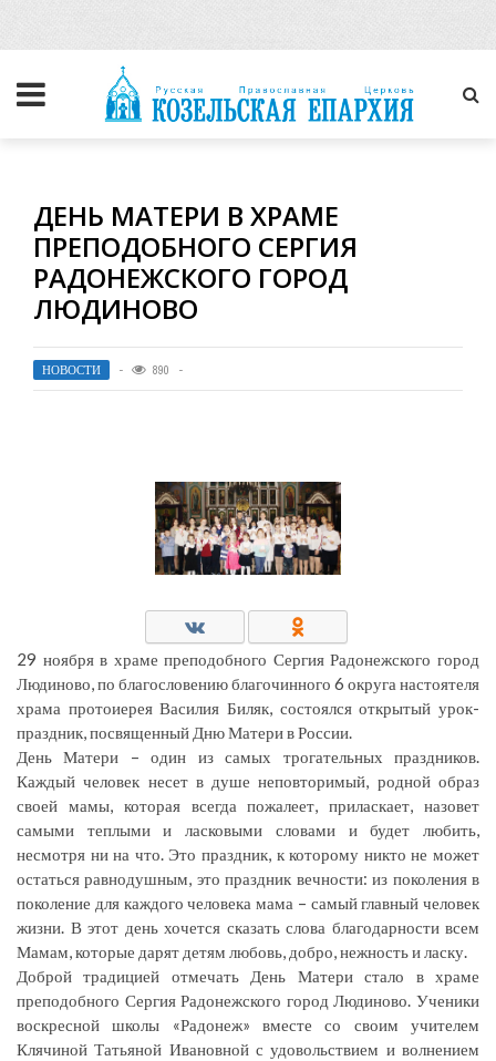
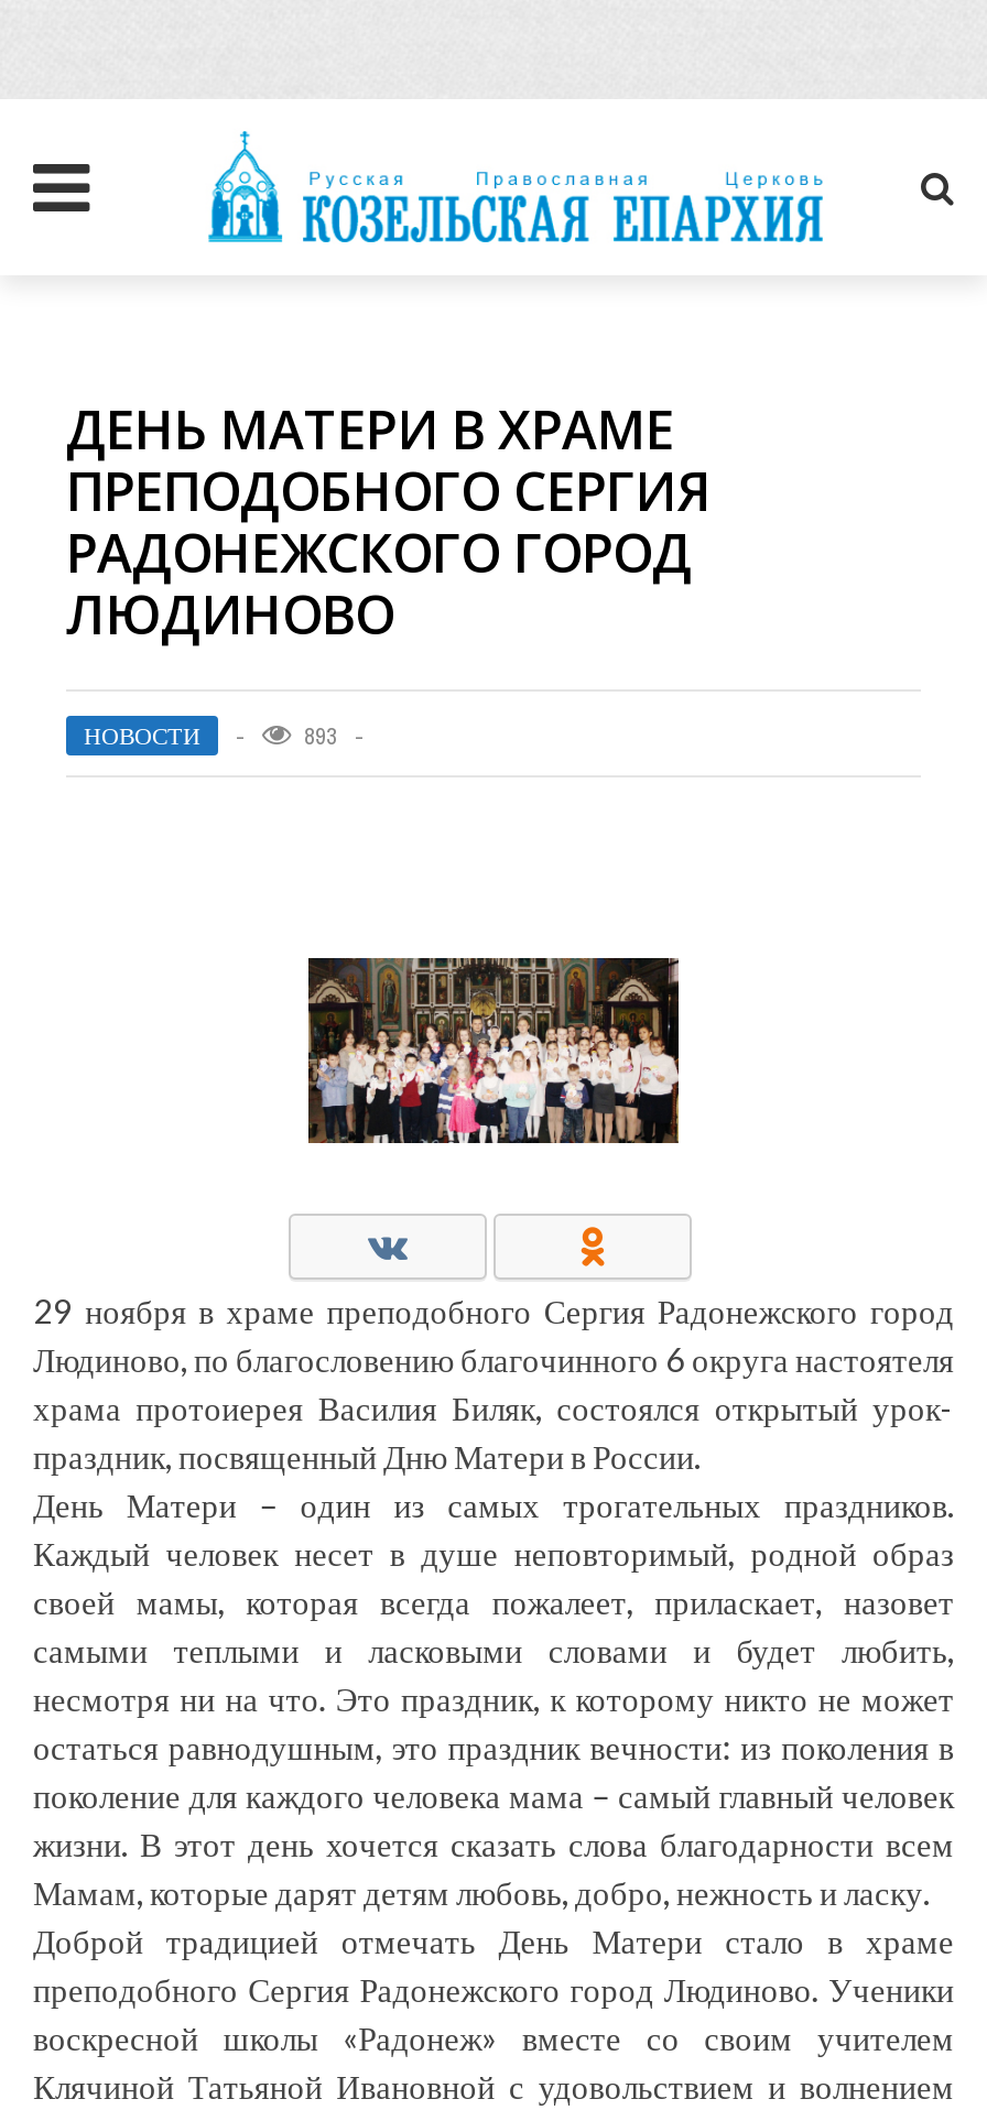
- 890
+ 893
